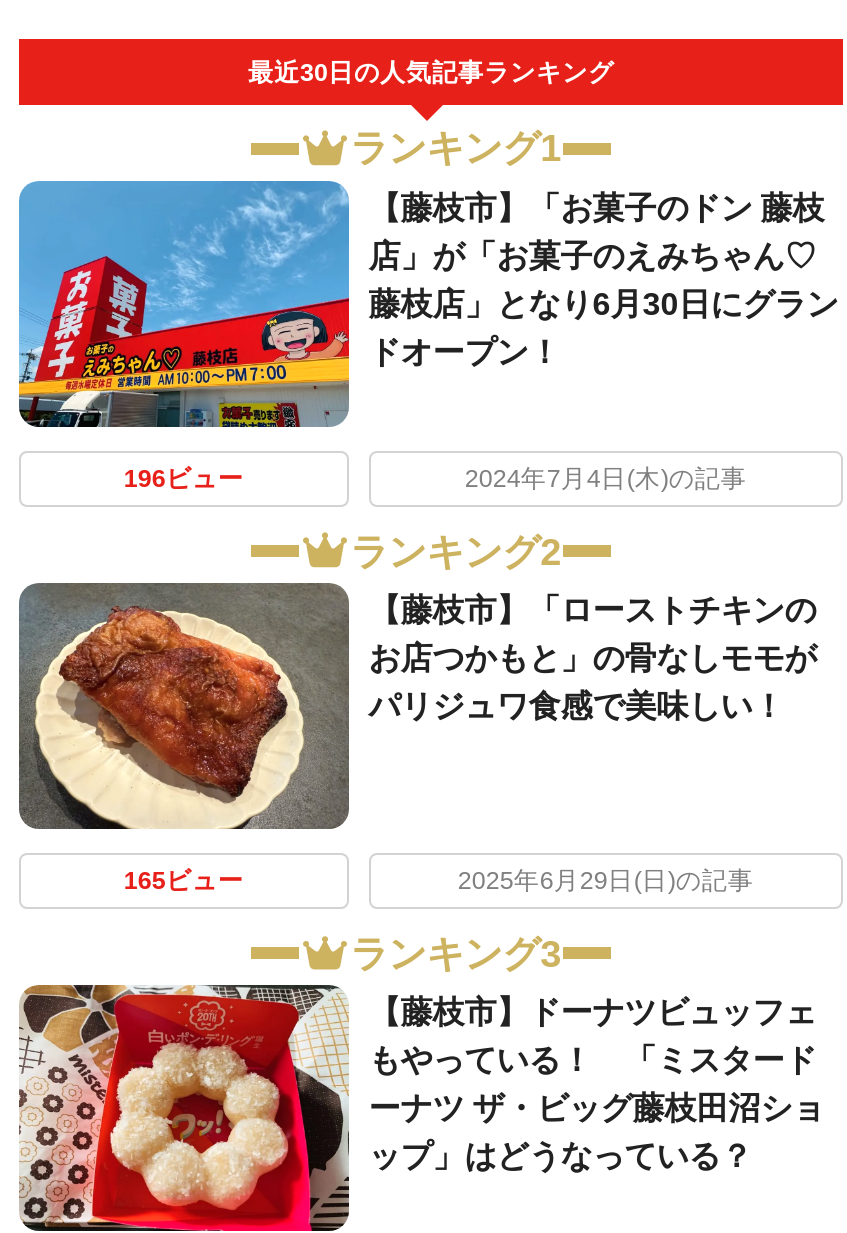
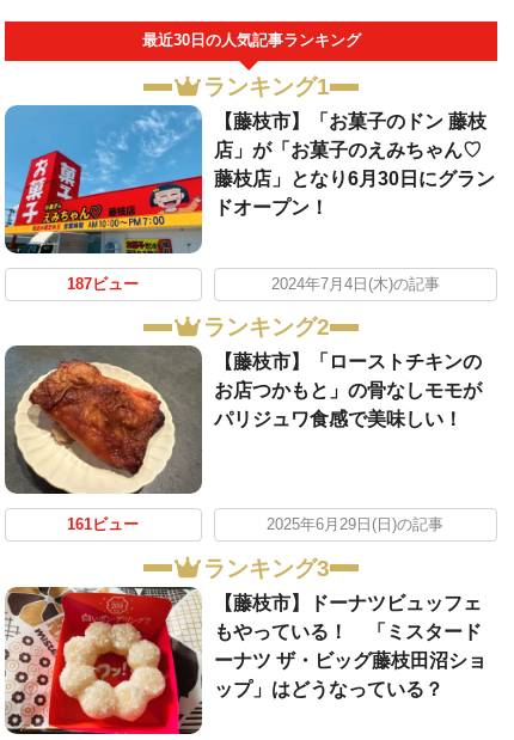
- 196ビュー
+ 187ビュー

- 165ビュー
+ 161ビュー
